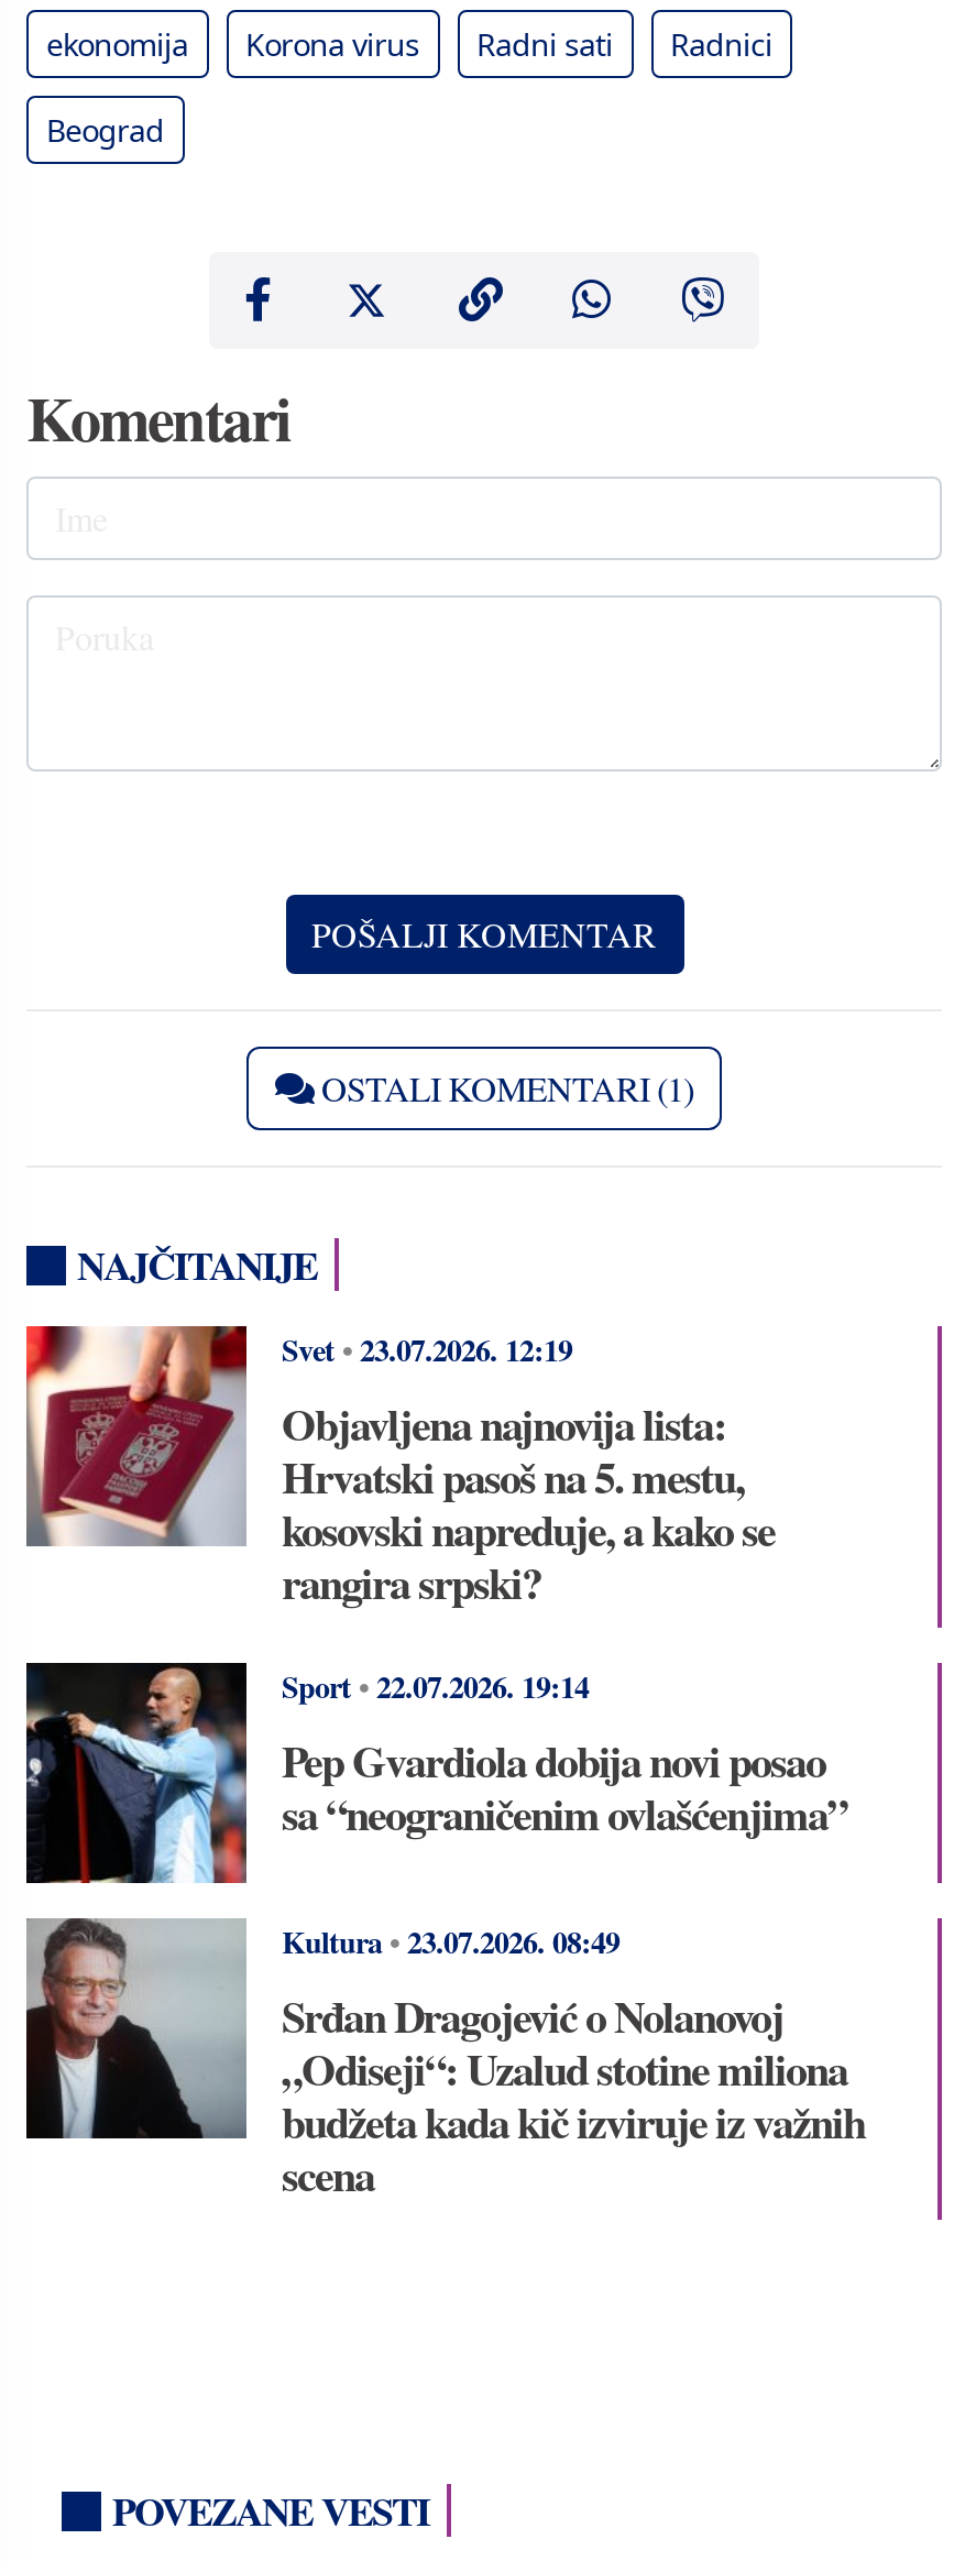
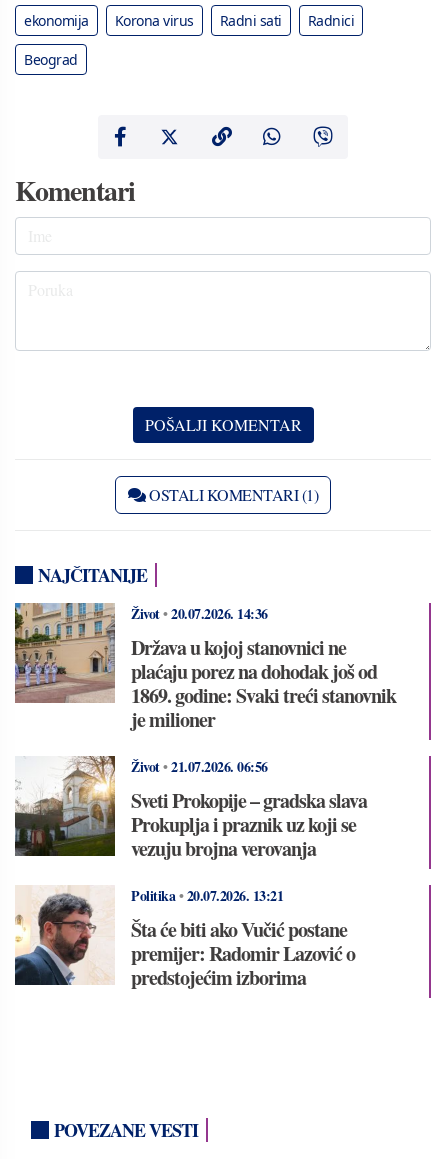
- [image]
- Svet •23.07.2026. 12:19
- Objavljena najnovija lista:
- Hrvatski pasoš na 5. mestu,
- kosovski napreduje, a kako se
- rangira srpski?
+ [image]
+ Život •20.07.2026. 14:36
+ Država u kojoj stanovnici ne
+ plaćaju porez na dohodak još od
+ 1869. godine: Svaki treći stanovnik
+ je milioner

- [image]
- Sport •22.07.2026. 19:14
- Pep Gvardiola dobija novi posao
- sa “neograničenim ovlašćenjima”
+ [image]
+ Život • 21.07.2026. 06:56
+ Sveti Prokopije – gradska slava
+ Prokuplja i praznik uz koji se
+ vezuju brojna verovanja

- [image]
- Kultura •23.07.2026. 08:49
- Srđan Dragojević o Nolanovoj
- „Odiseji“: Uzalud stotine miliona
- budžeta kada kič izviruje iz važnih
- scena
+ [image]
+ Politika • 20.07.2026. 13:21
+ Šta će biti ako Vučić postane
+ premijer: Radomir Lazović o
+ predstojećim izborima
